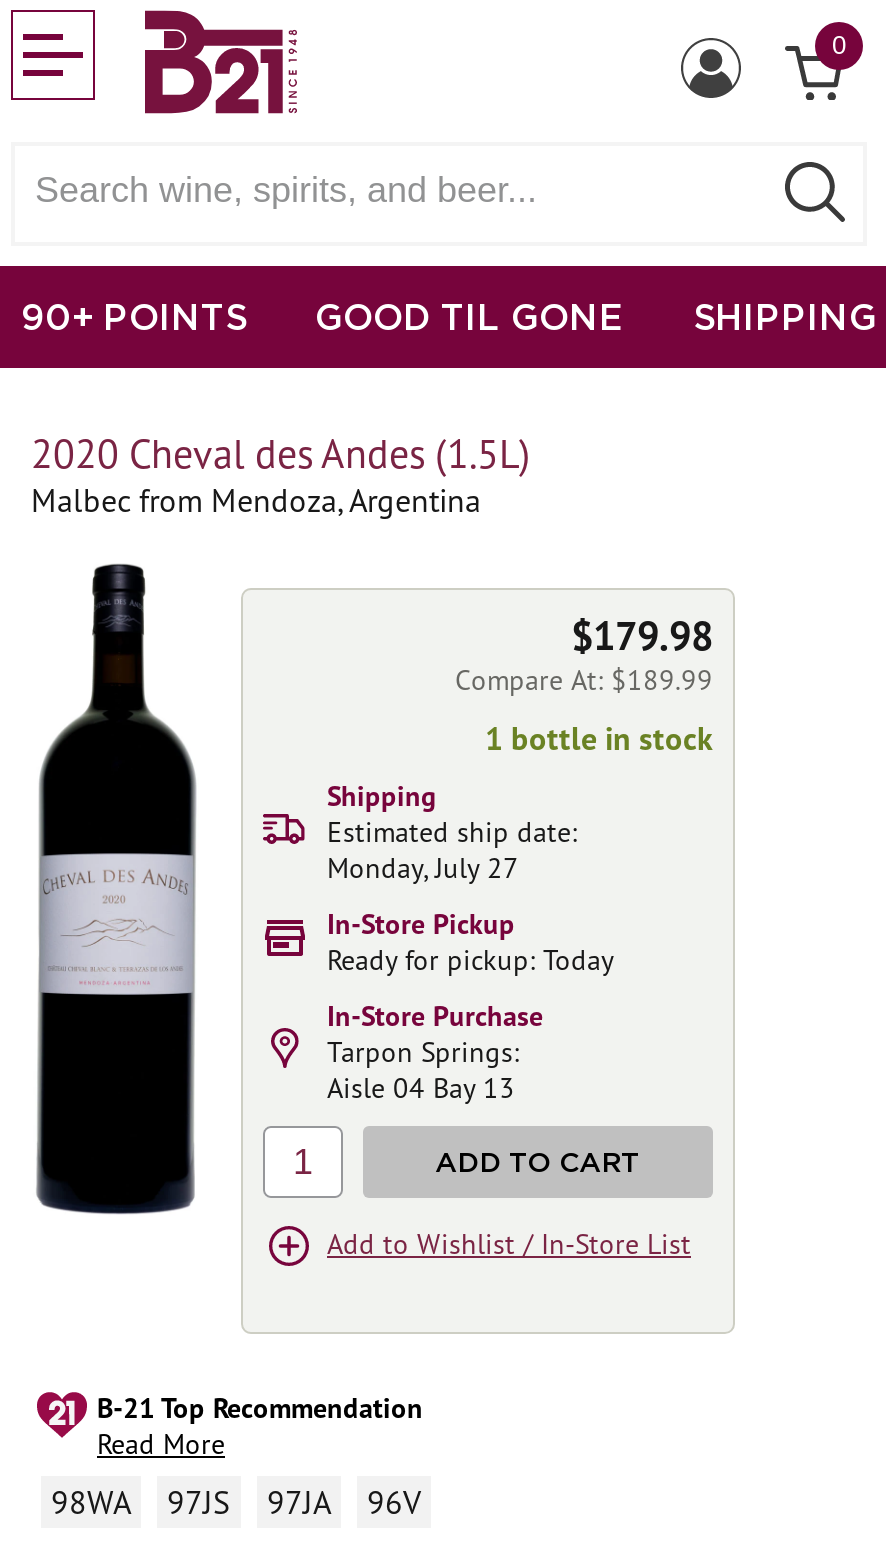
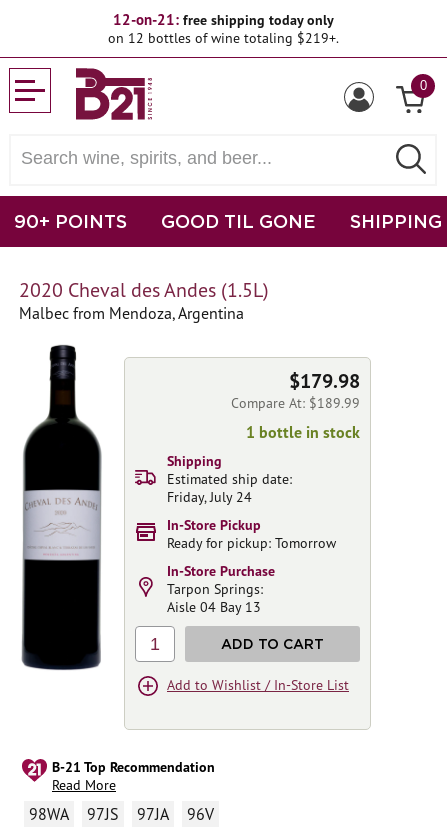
+ 12-on-21: free shipping today only
+ on 12 bottles of wine totaling $219+.

- Monday, July 27
+ Friday, July 24

- Ready for pickup: Today
+ Ready for pickup: Tomorrow
